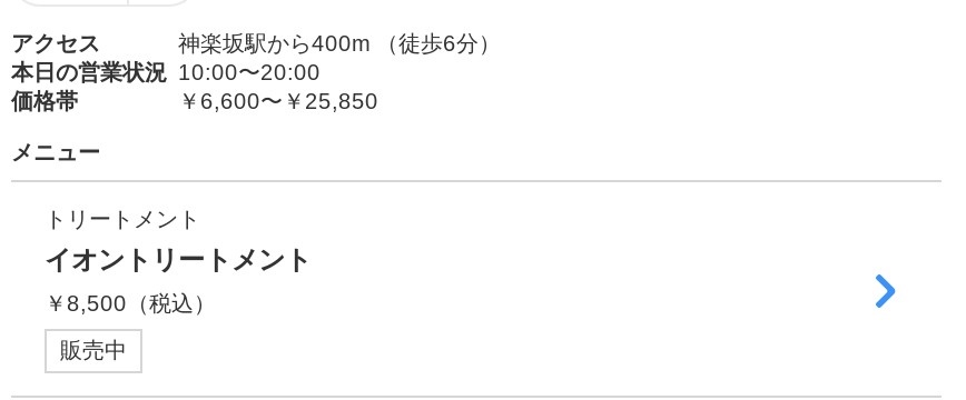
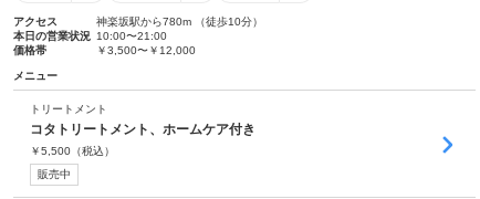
- 神楽坂駅から400m （徒歩6分）
+ 神楽坂駅から780m （徒歩10分）

- 本日の営業状況 10:00〜20:00
+ 本日の営業状況 10:00〜21:00

- ￥6,600〜￥25,850
+ ￥3,500〜￥12,000

- イオントリートメント
+ コタトリートメント、ホームケア付き

- ￥8,500（税込）
+ ￥5,500（税込）
